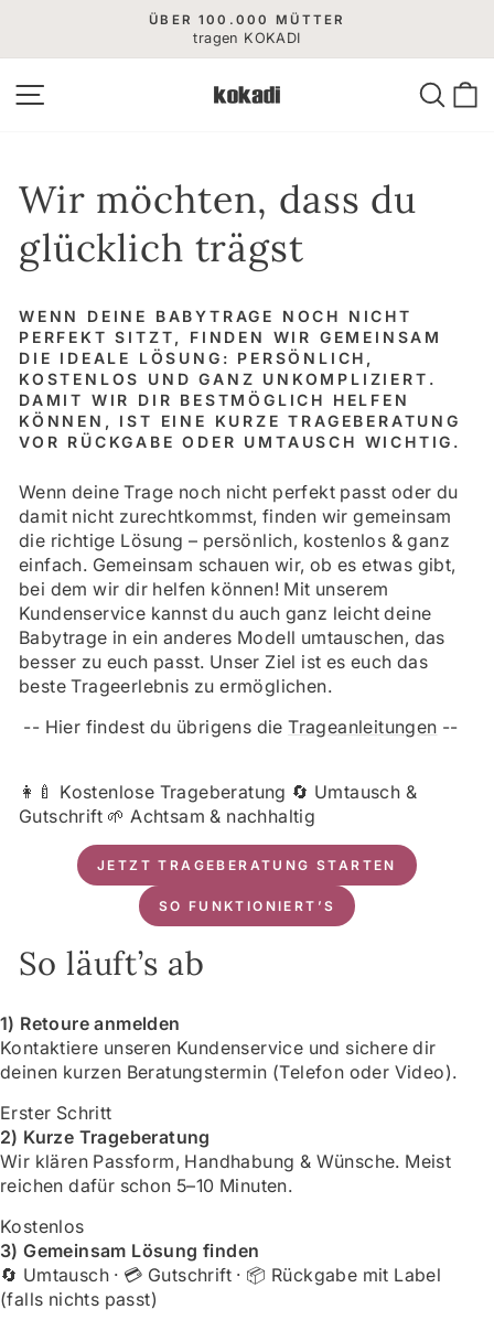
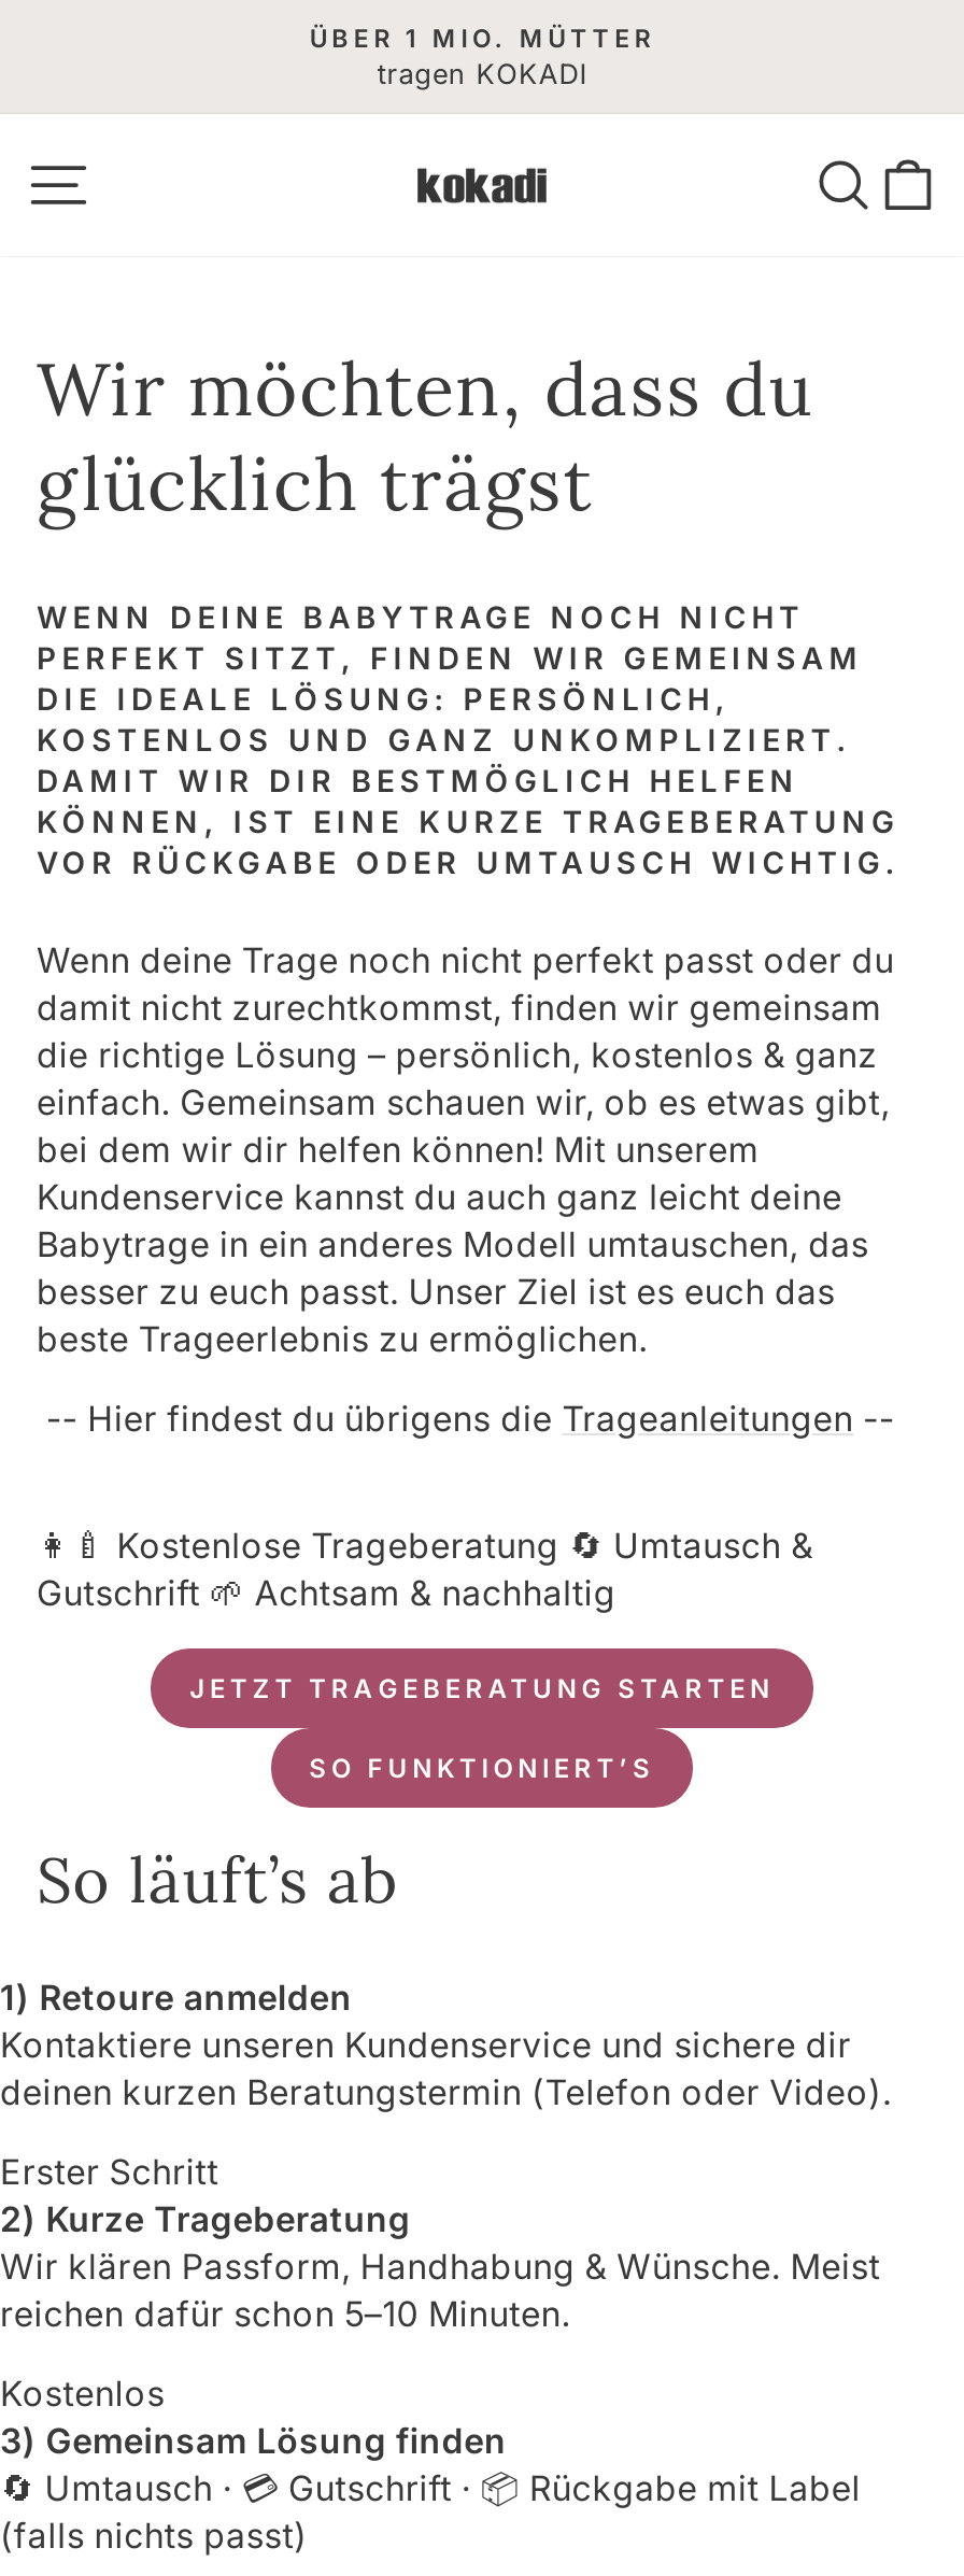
- ÜBER 100.000 MÜTTER
+ ÜBER 1 MIO. MÜTTER
